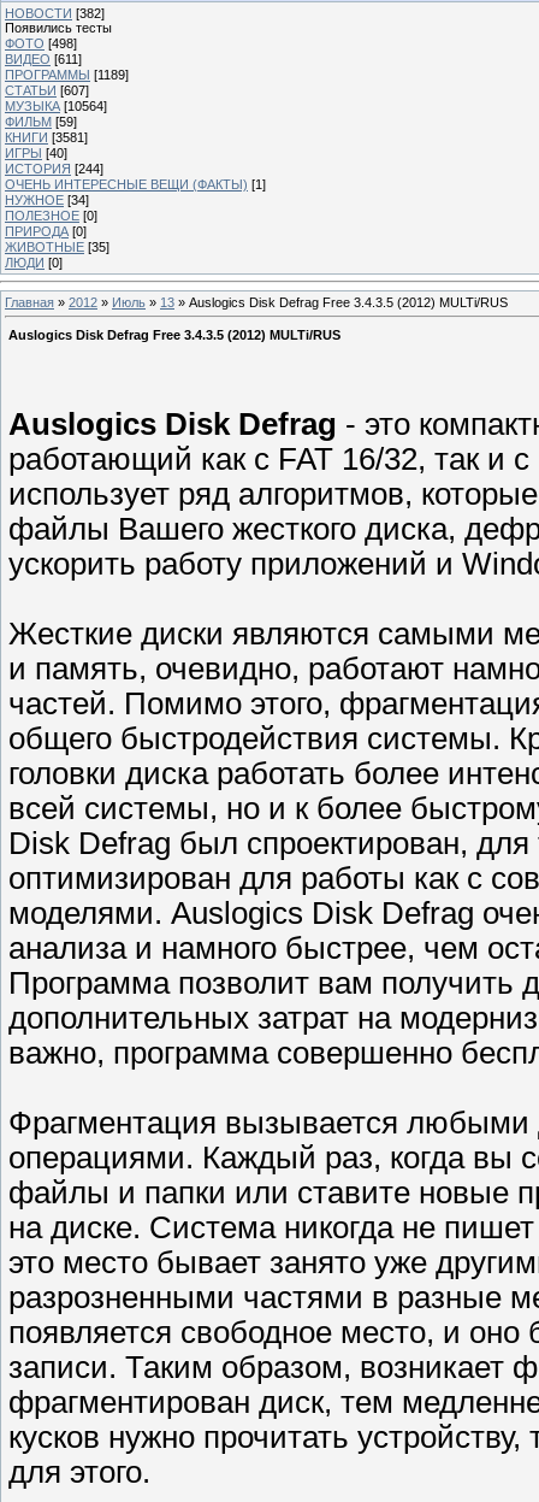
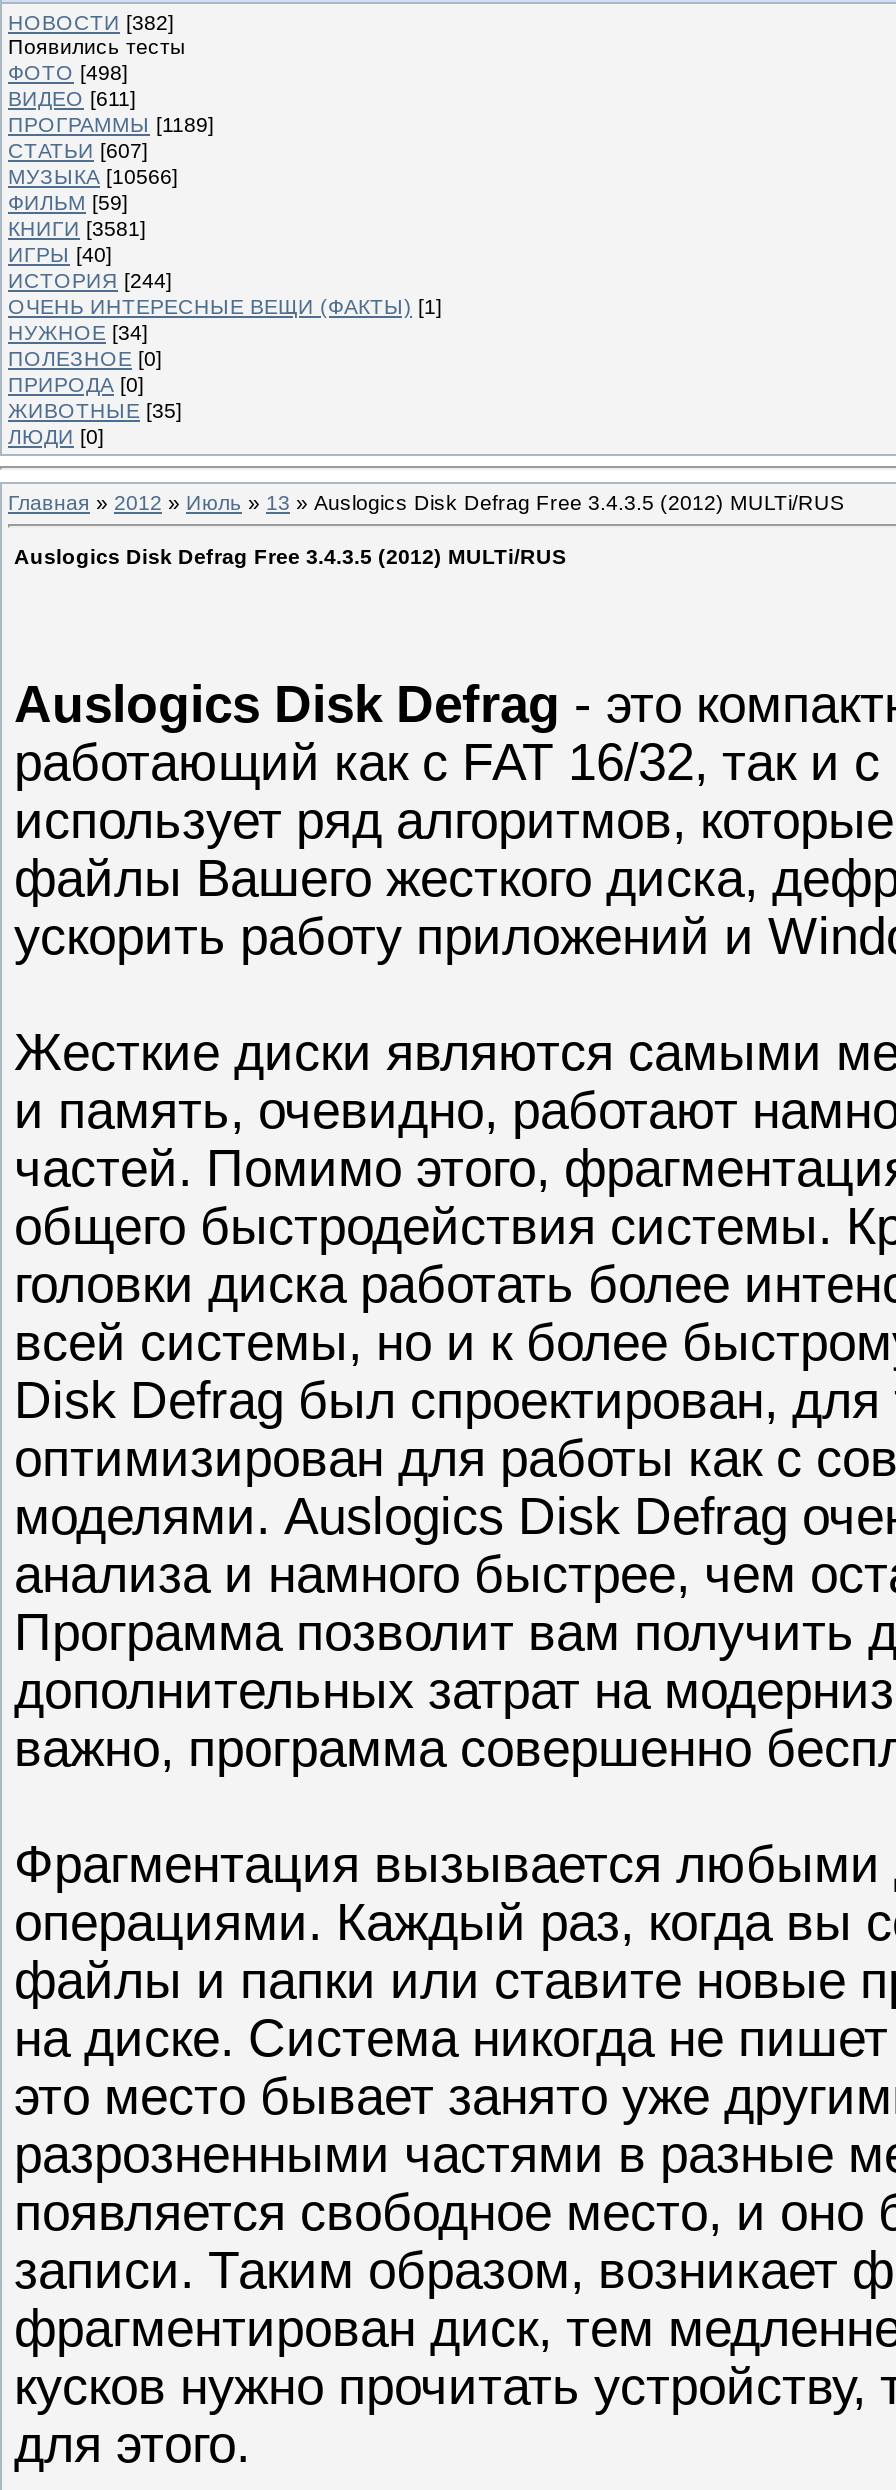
- МУЗЫКА [10564]
+ МУЗЫКА [10566]
